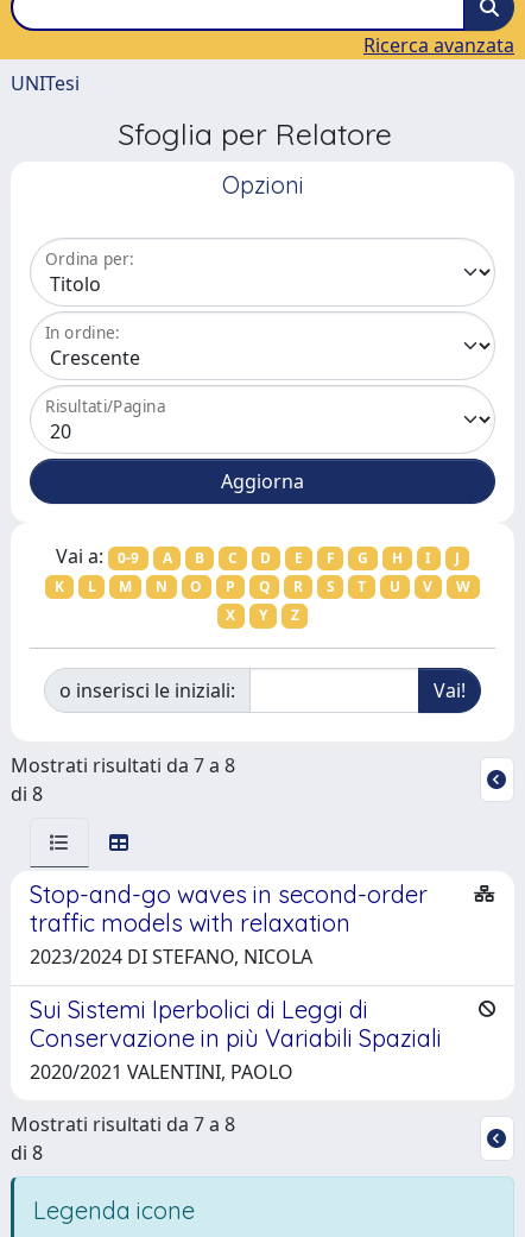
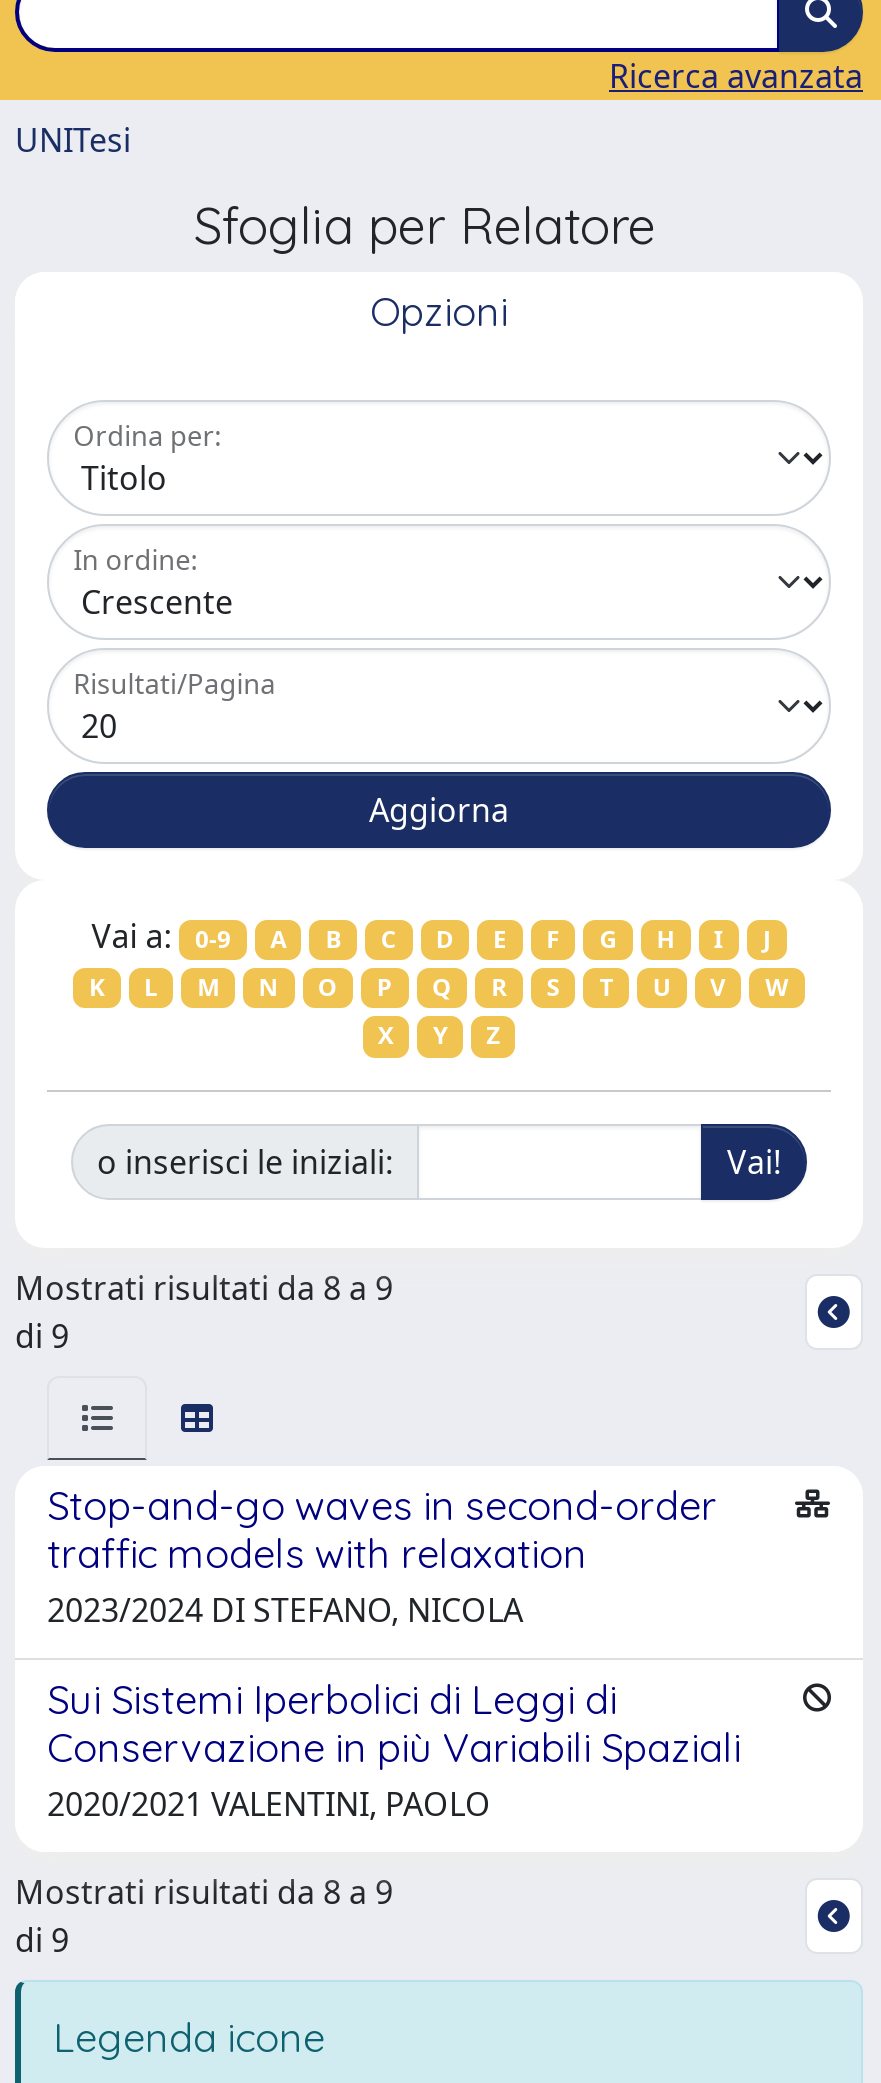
- Mostrati risultati da 7 a 8
+ Mostrati risultati da 8 a 9

- di 8
+ di 9

- Mostrati risultati da 7 a 8
+ Mostrati risultati da 8 a 9

- di 8
+ di 9
